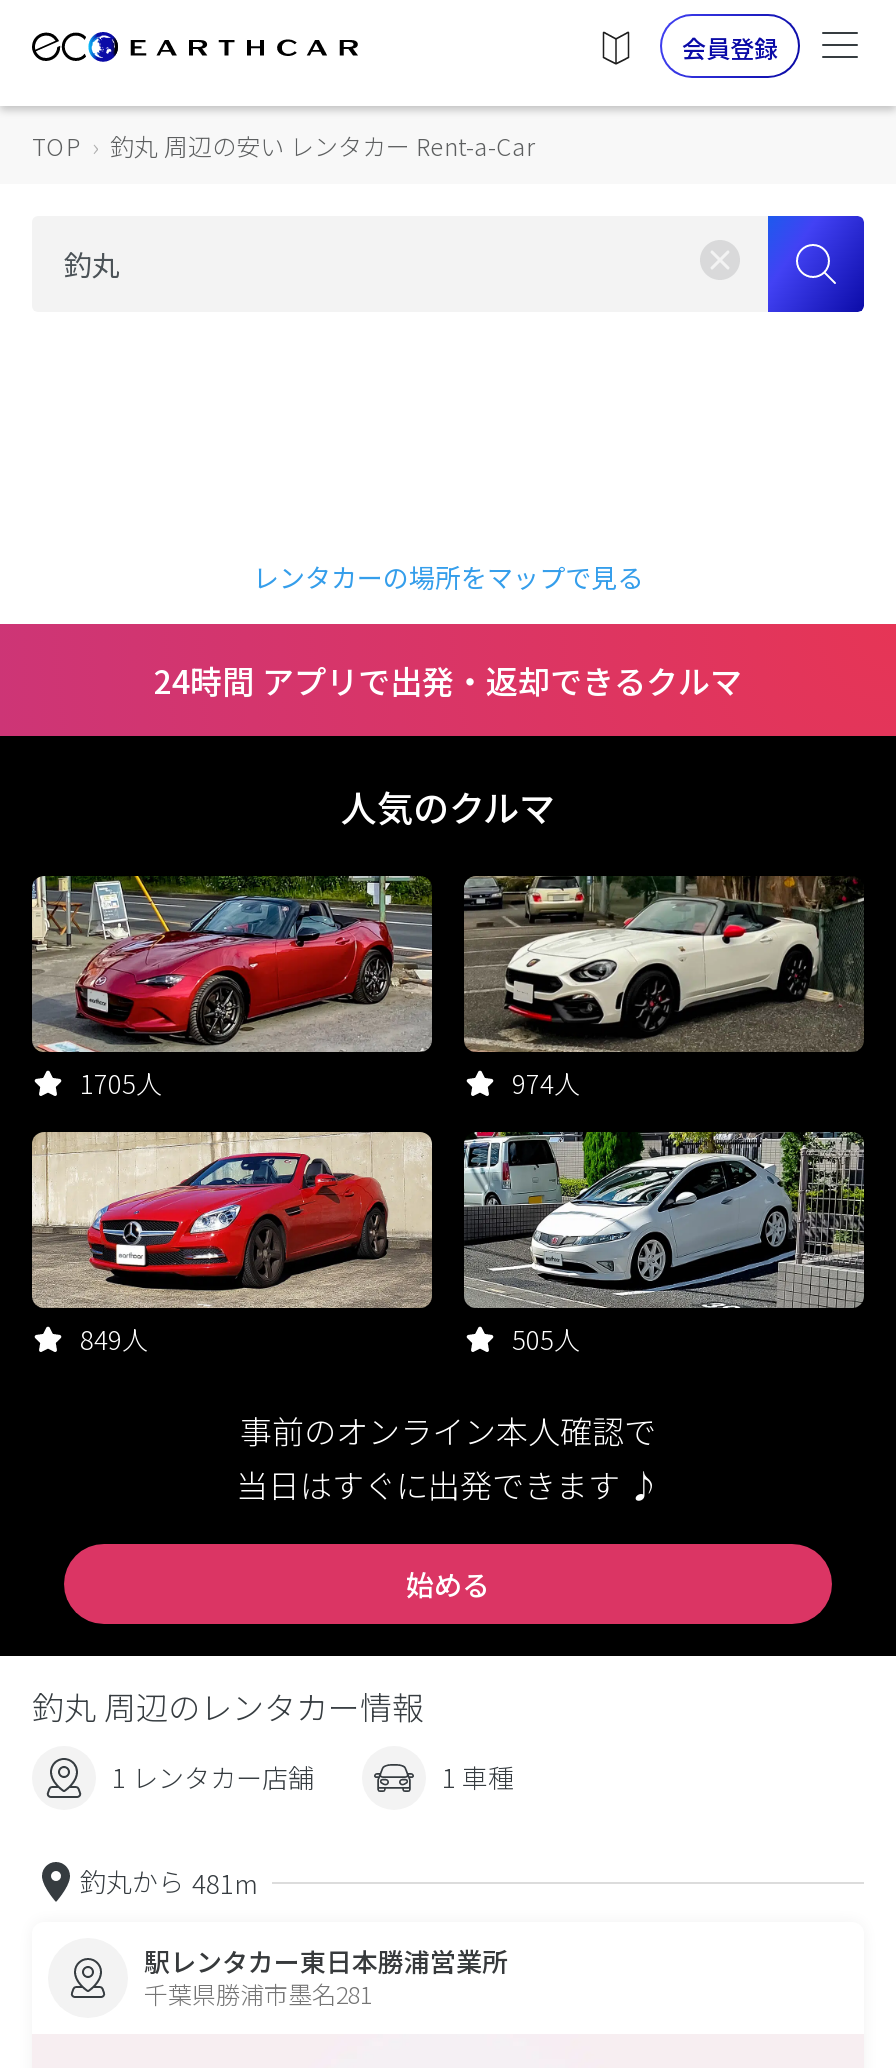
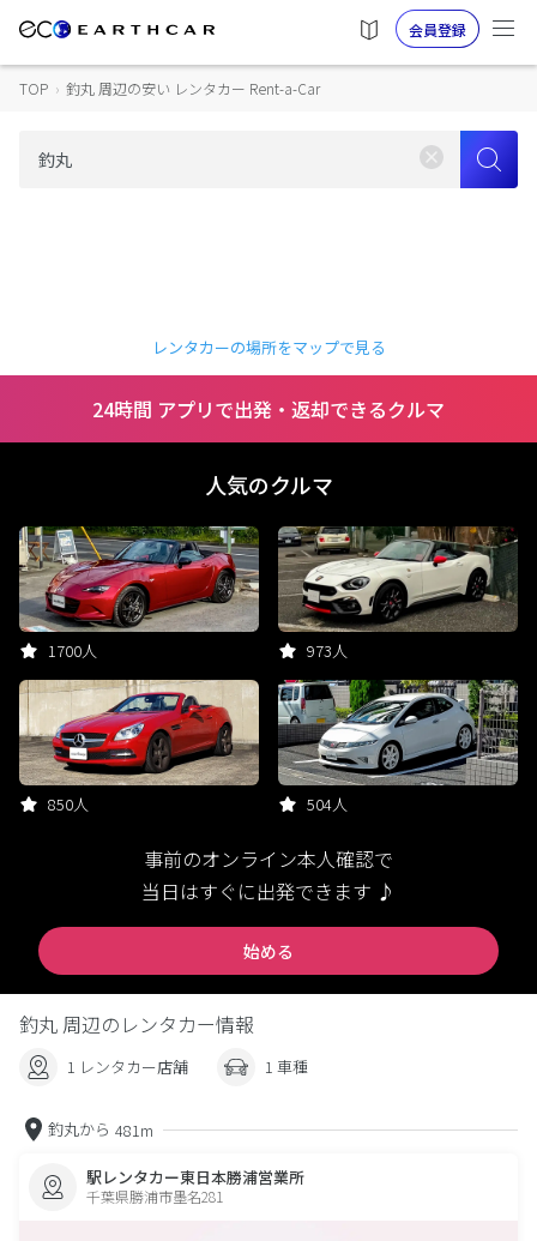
- 1705人
+ 1700人

- 974人
+ 973人

- 849人
+ 850人

- 505人
+ 504人
